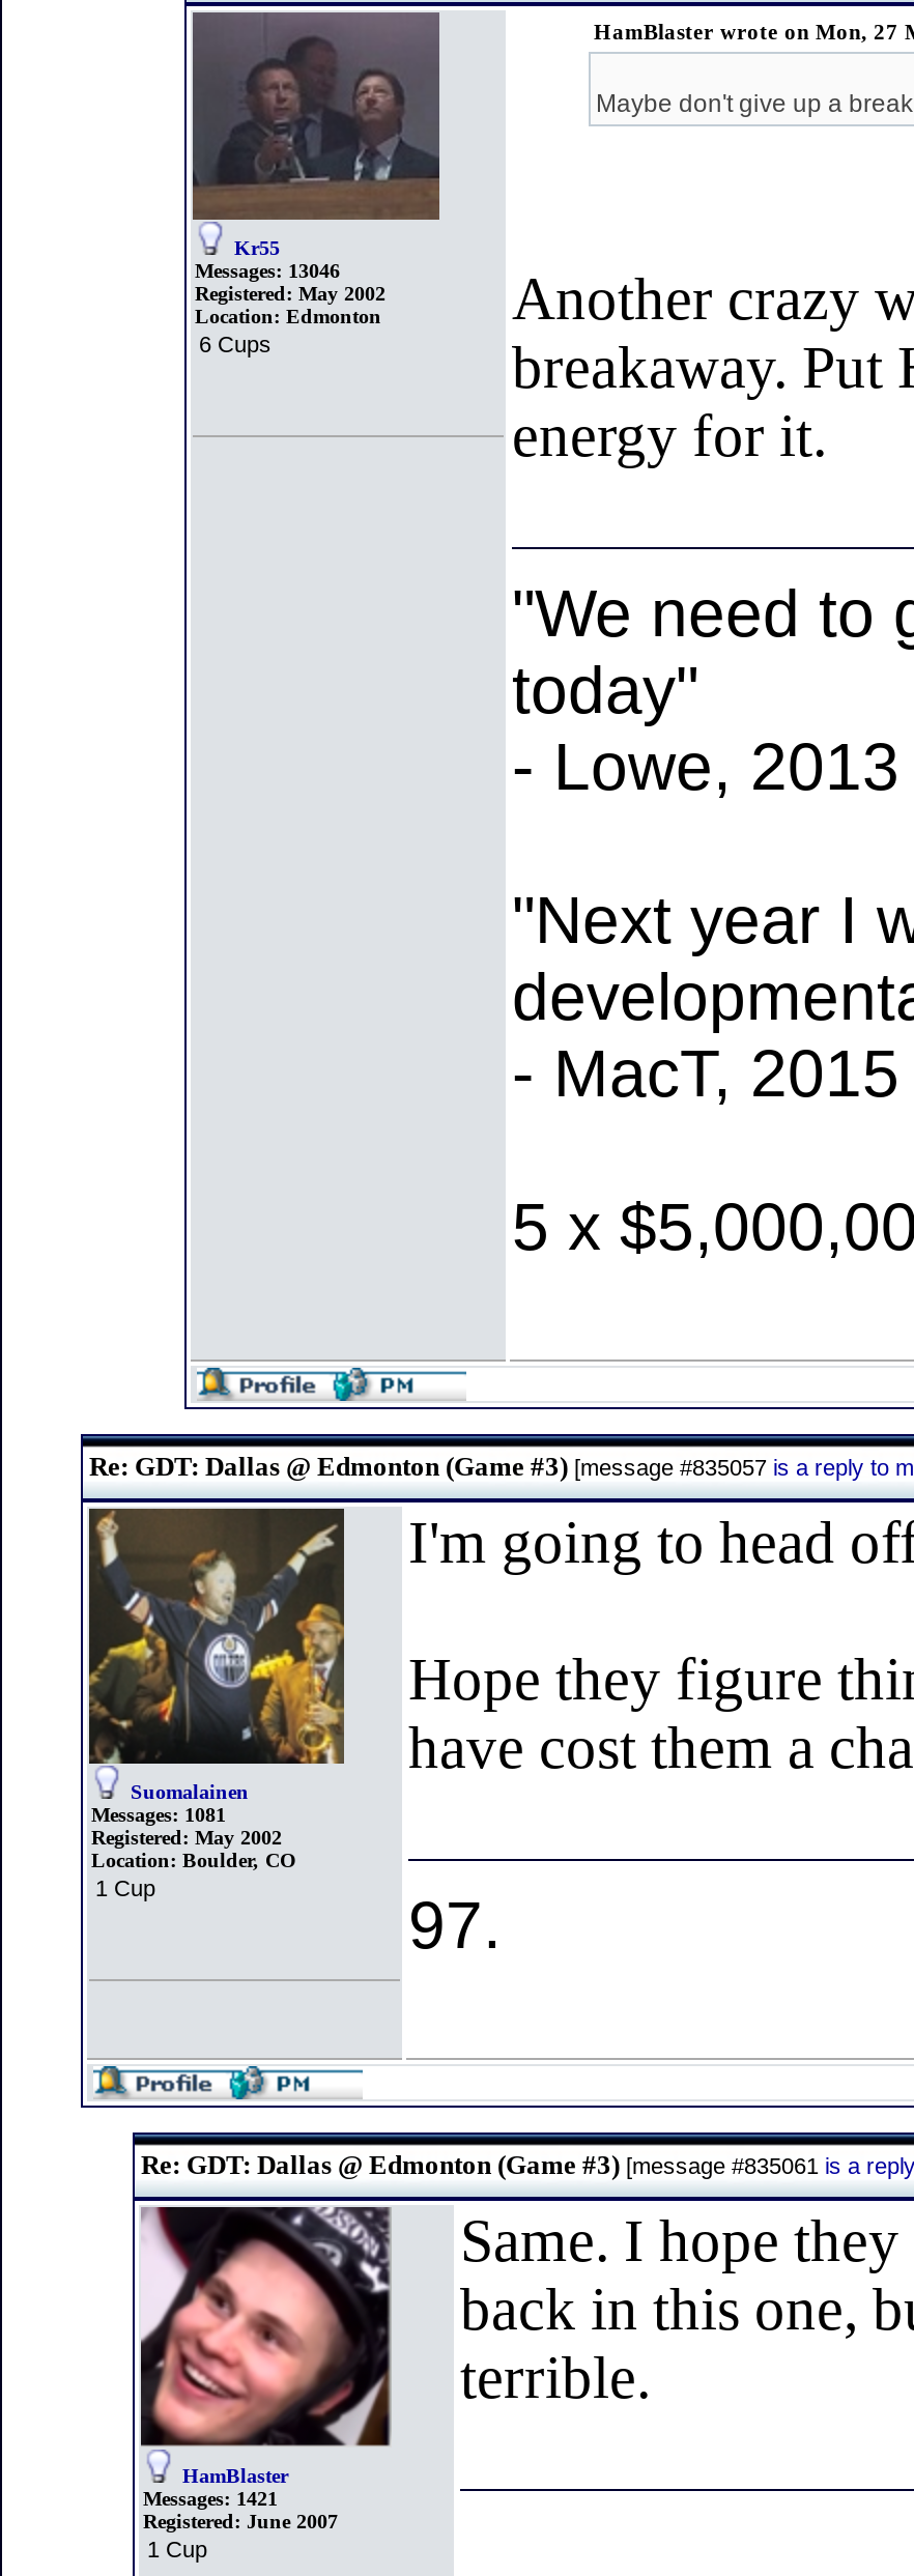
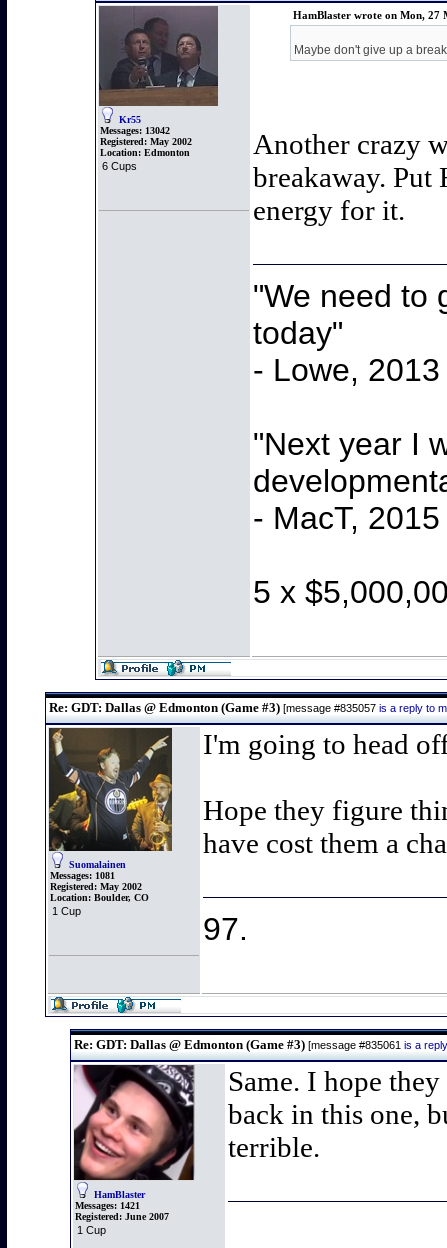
- Messages: 13046
+ Messages: 13042
